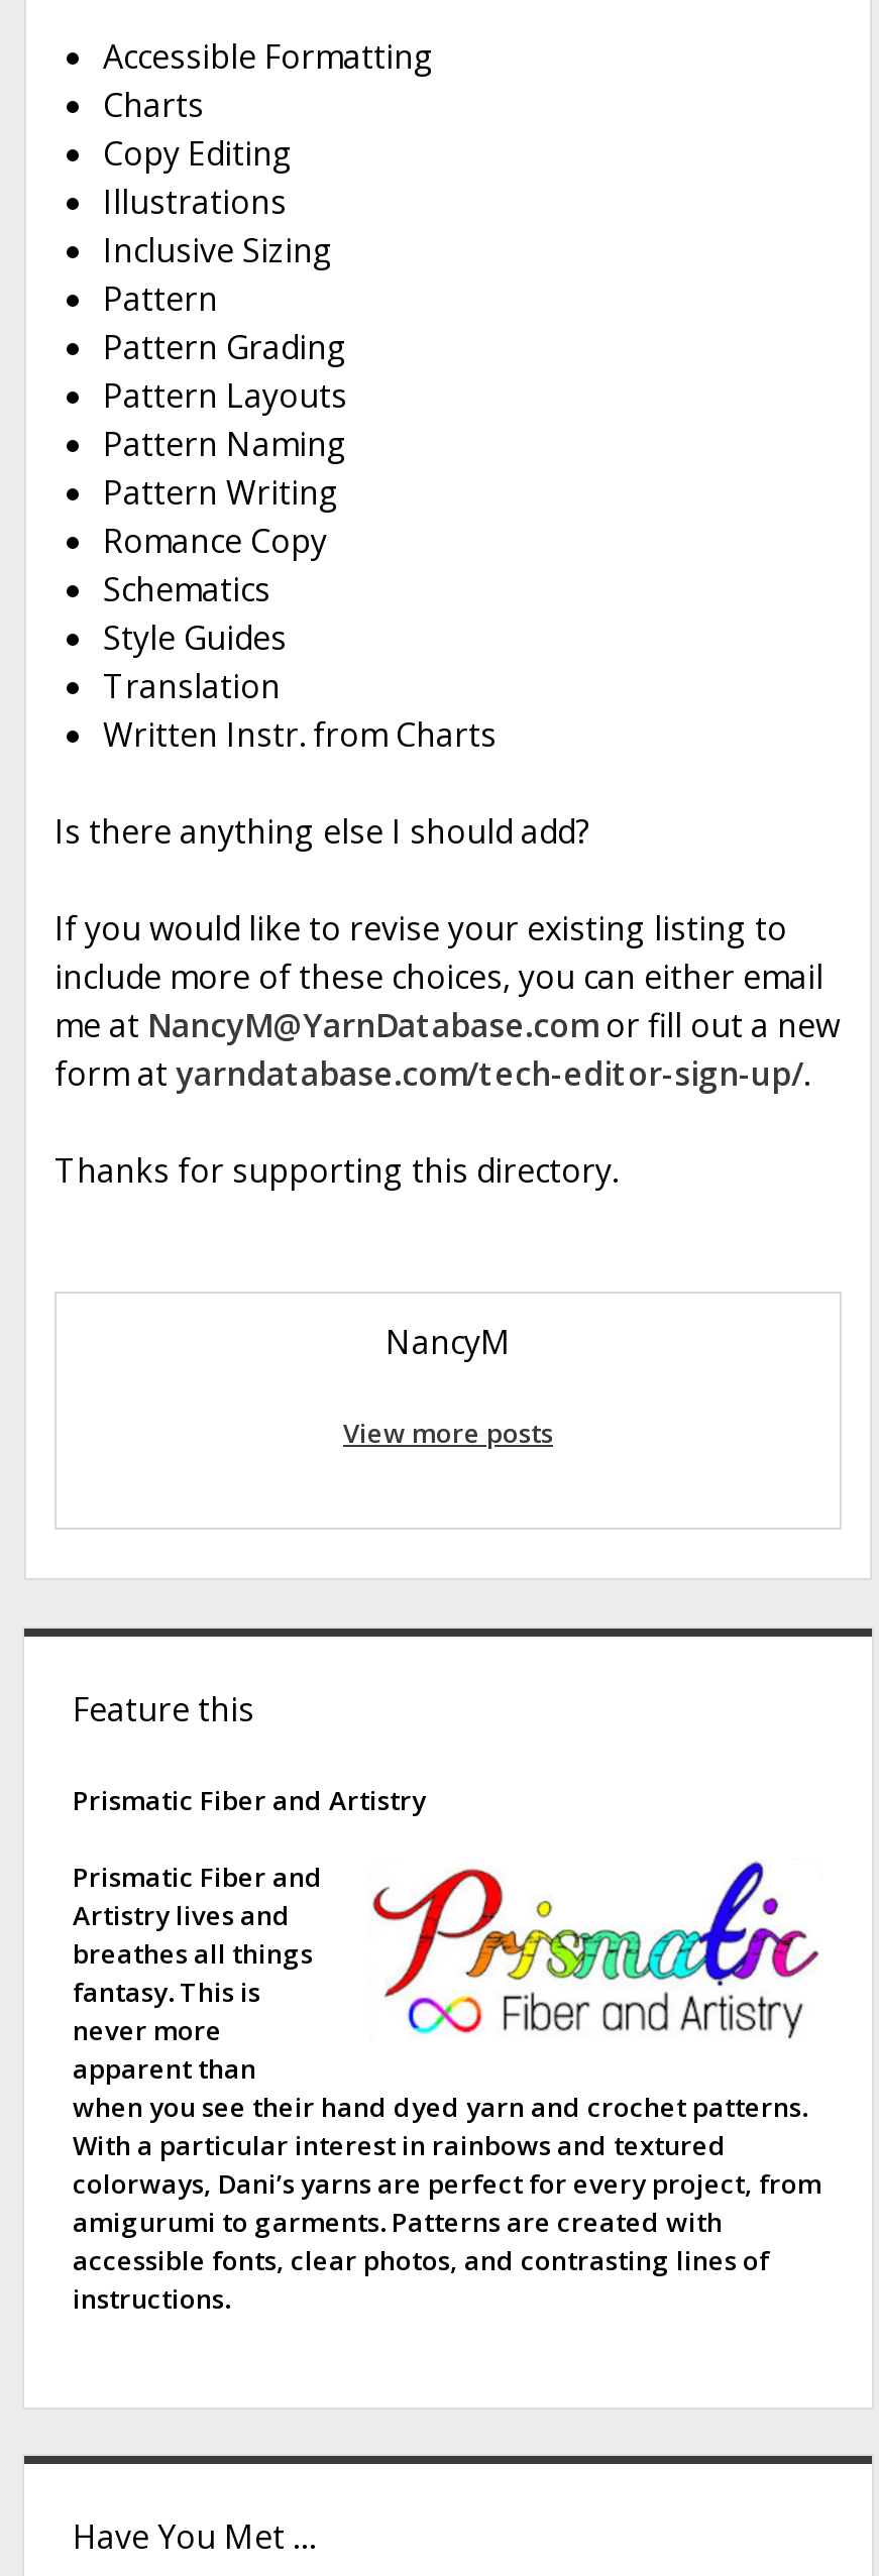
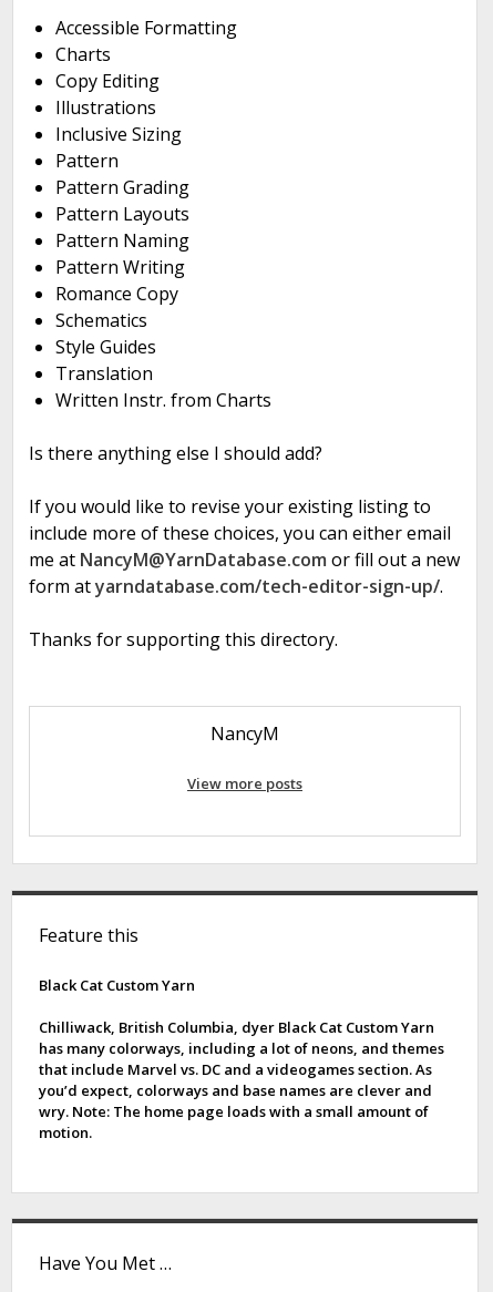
- Prismatic Fiber and Artistry
+ Black Cat Custom Yarn

- Prismatic Fiber and
- Artistry lives and
- breathes all things
- fantasy. This is
- never more
- apparent than
- when you see their hand dyed yarn and crochet patterns.
- With a particular interest in rainbows and textured
- colorways, Dani’s yarns are perfect for every project, from
- amigurumi to garments. Patterns are created with
- accessible fonts, clear photos, and contrasting lines of
- instructions.
+ Chilliwack, British Columbia, dyer Black Cat Custom Yarn
+ has many colorways, including a lot of neons, and themes
+ that include Marvel vs. DC and a videogames section. As
+ you’d expect, colorways and base names are clever and
+ wry. Note: The home page loads with a small amount of
+ motion.
